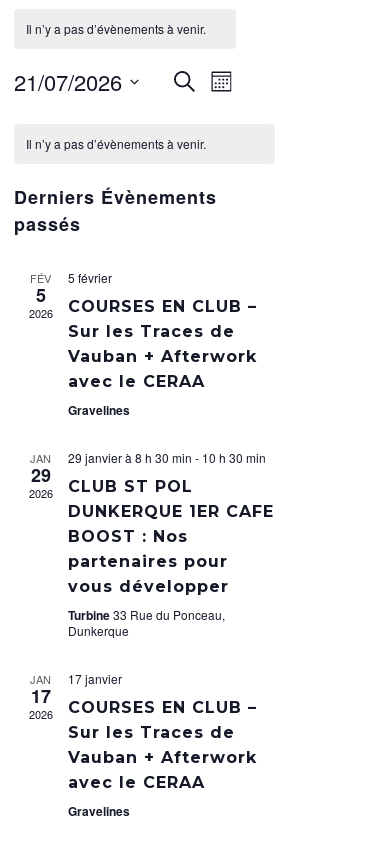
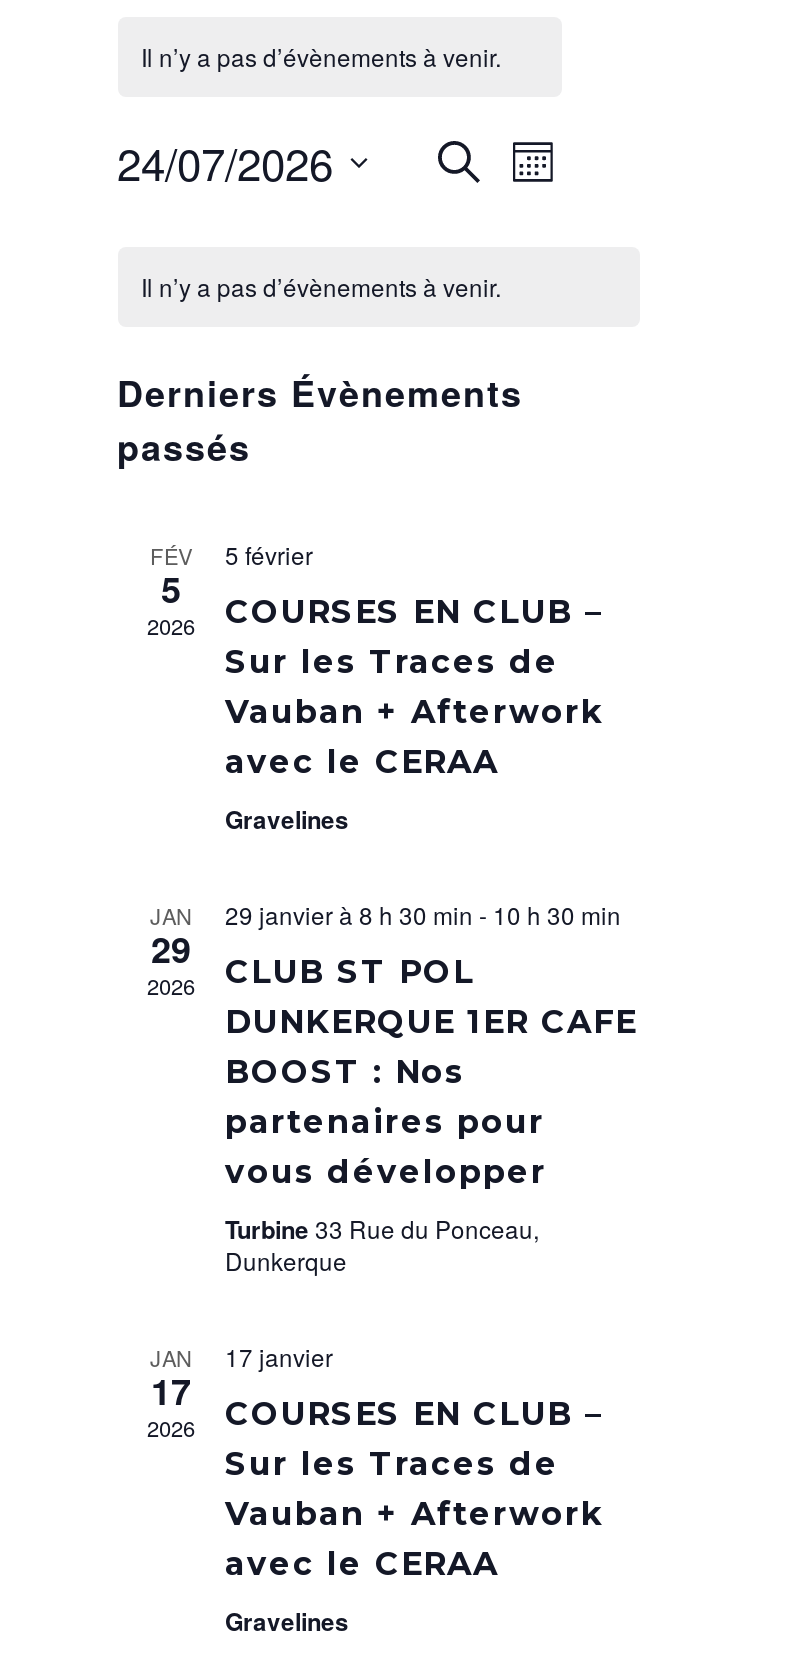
- 21/07/2026
+ 24/07/2026
